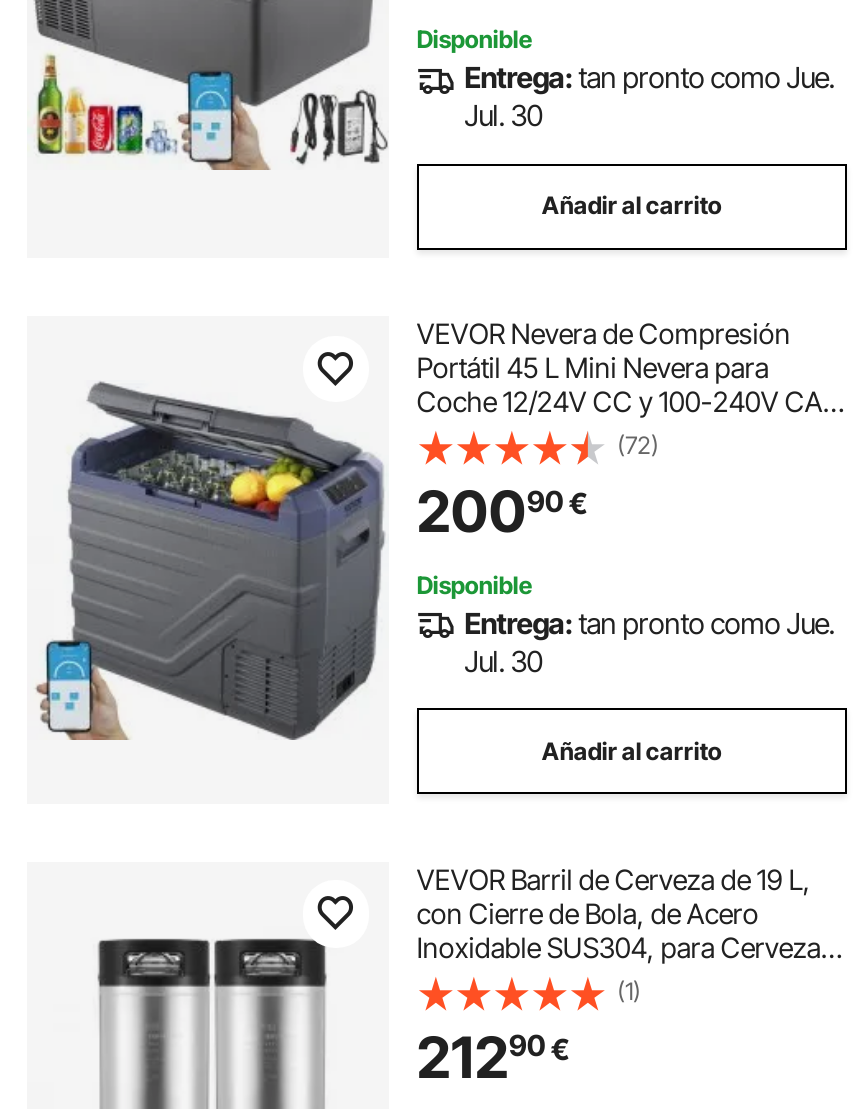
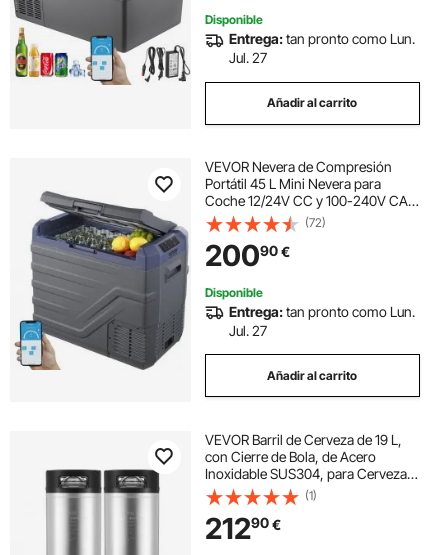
- Entrega: tan pronto como Jue.
+ Entrega: tan pronto como Lun.

- Jul. 30
+ Jul. 27

- Entrega: tan pronto como Jue.
+ Entrega: tan pronto como Lun.

- Jul. 30
+ Jul. 27
